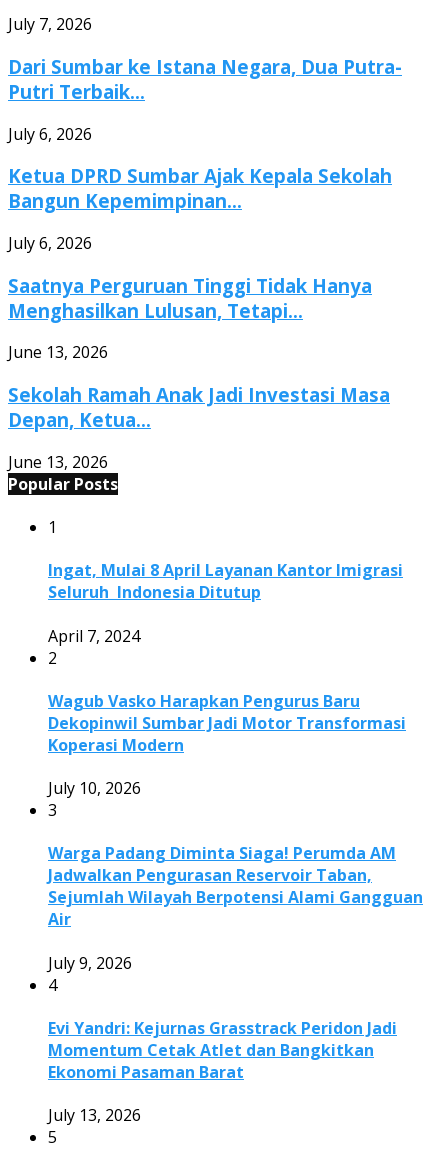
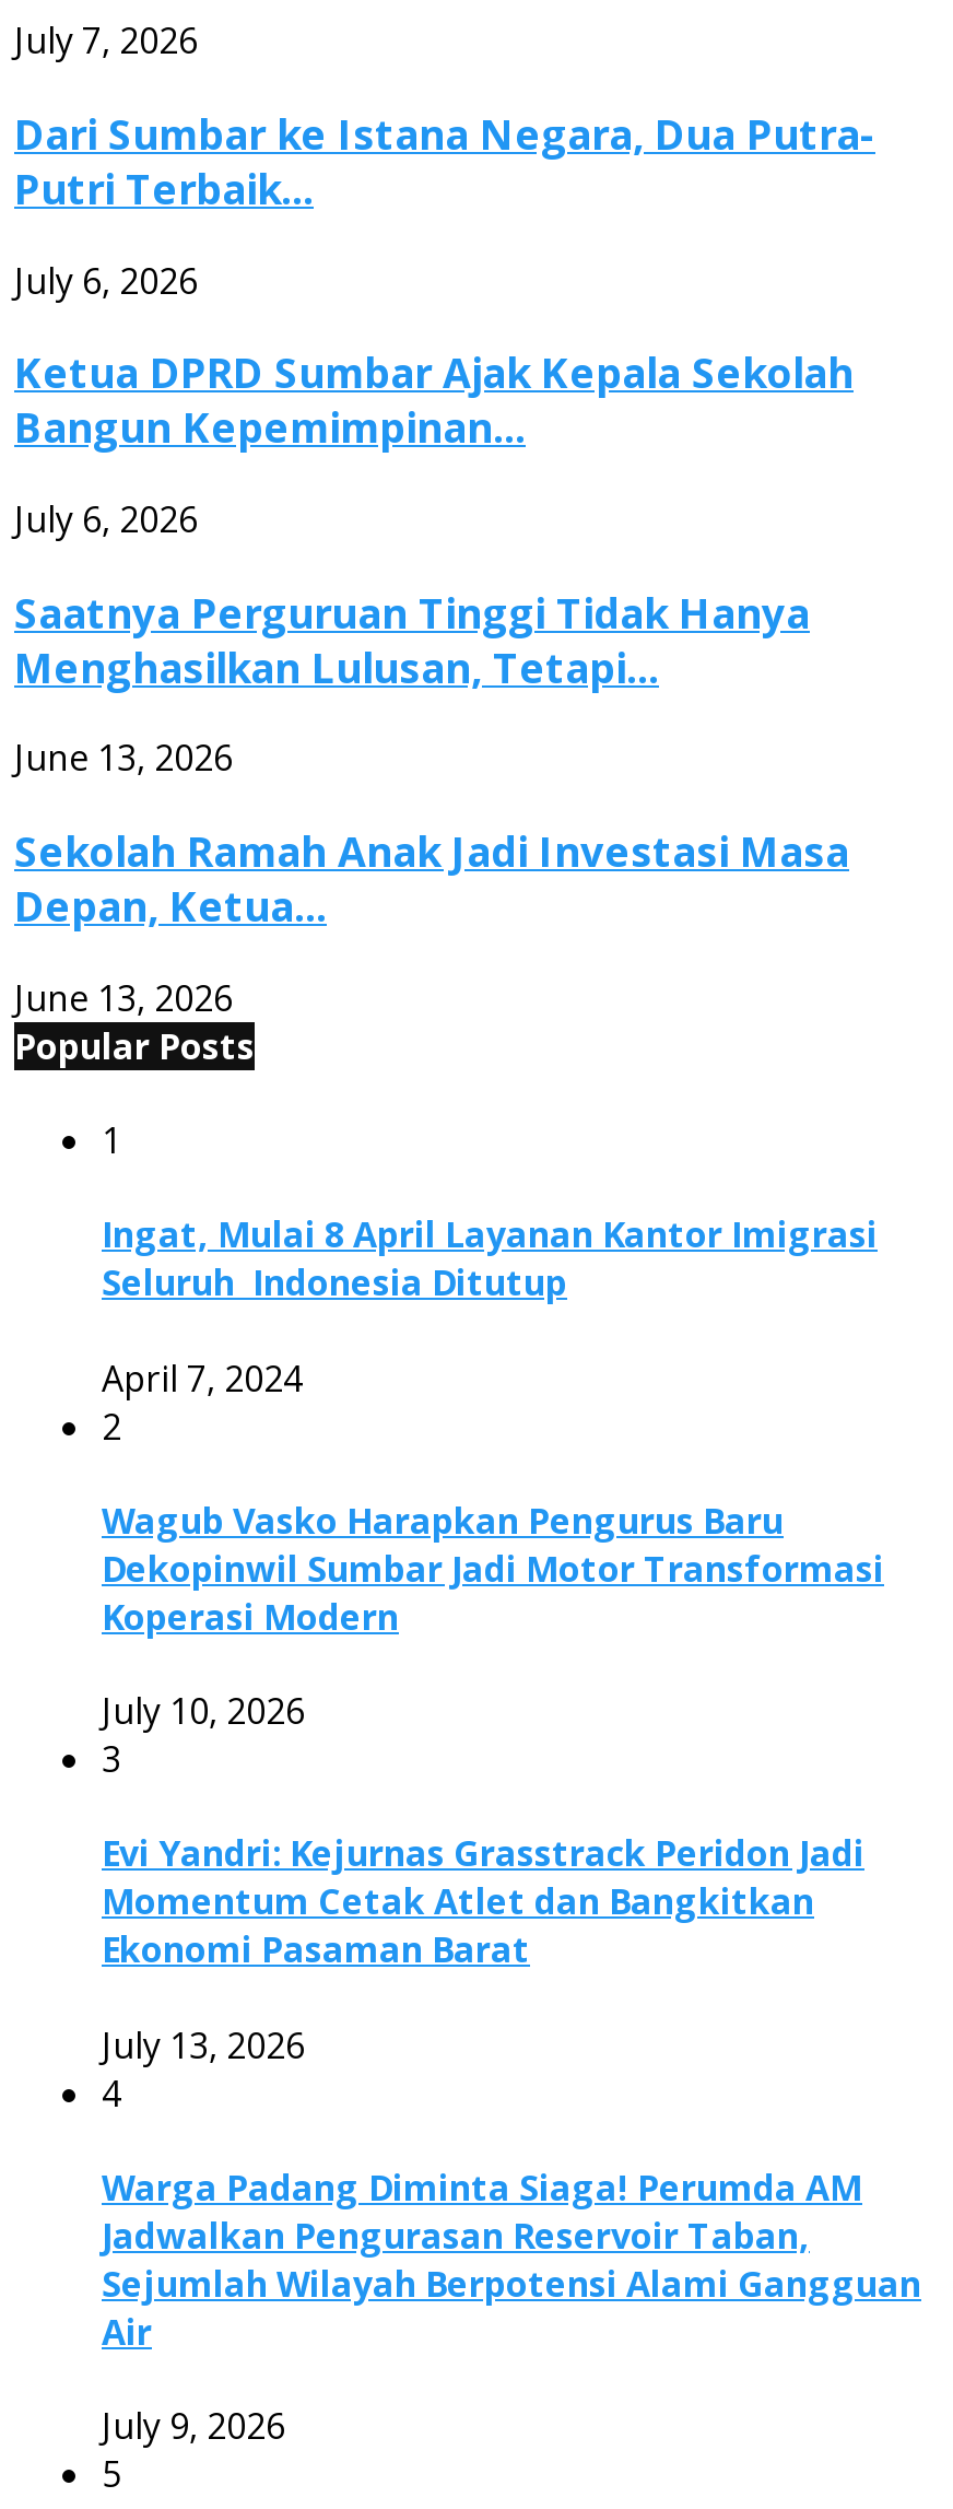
moved down: Warga Padang Diminta Siaga! Perumda AM | Jadwalkan Pengurasan Reservoir Taban, | Sejumlah Wilayah Berpotensi Alami Gangguan | Air | July 9, 2026

moved up: 4 | Evi Yandri: Kejurnas Grasstrack Peridon Jadi | Momentum Cetak Atlet dan Bangkitkan | Ekonomi Pasaman Barat | July 13, 2026
